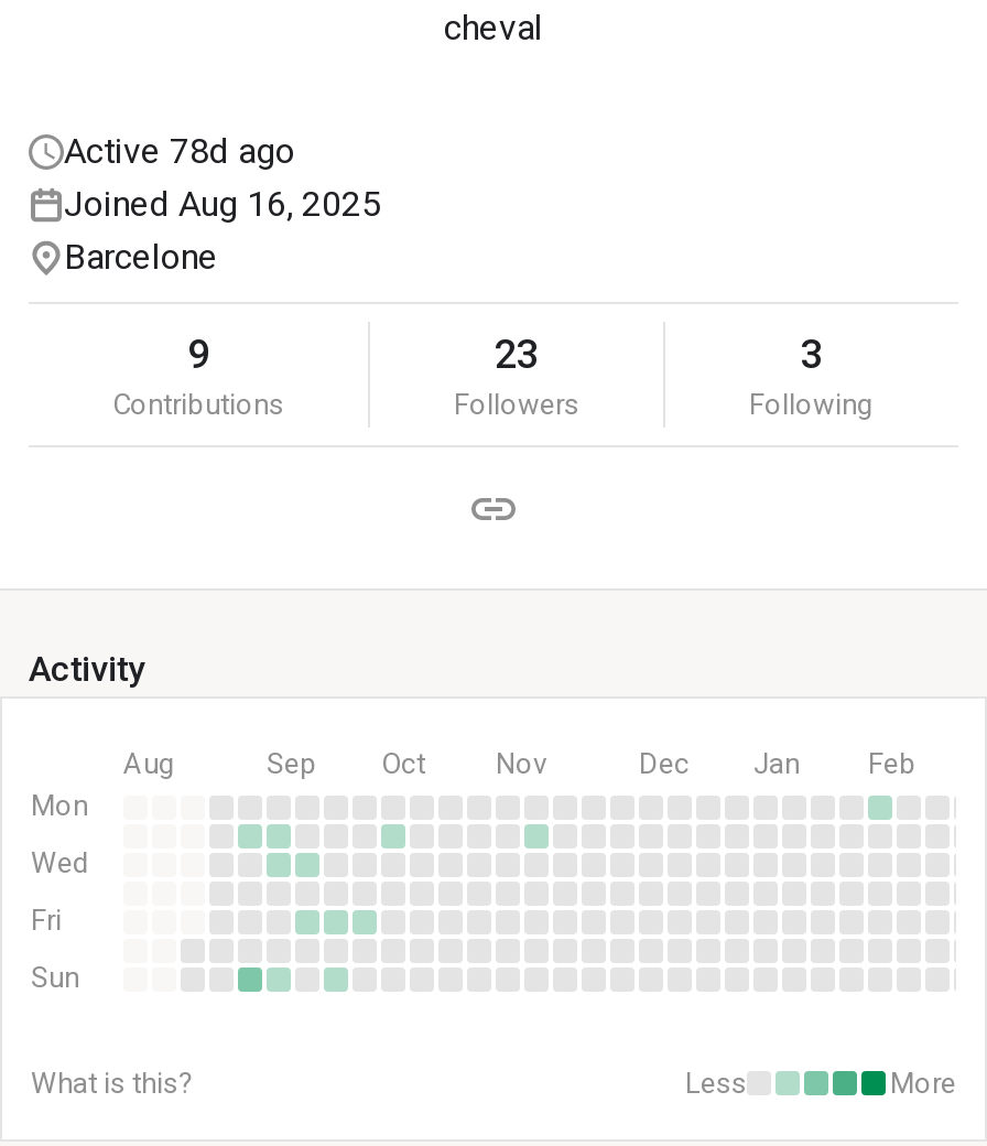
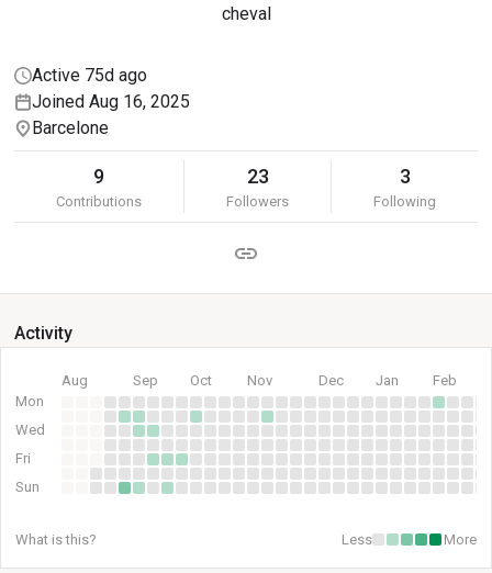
- Active 78d ago
+ Active 75d ago
